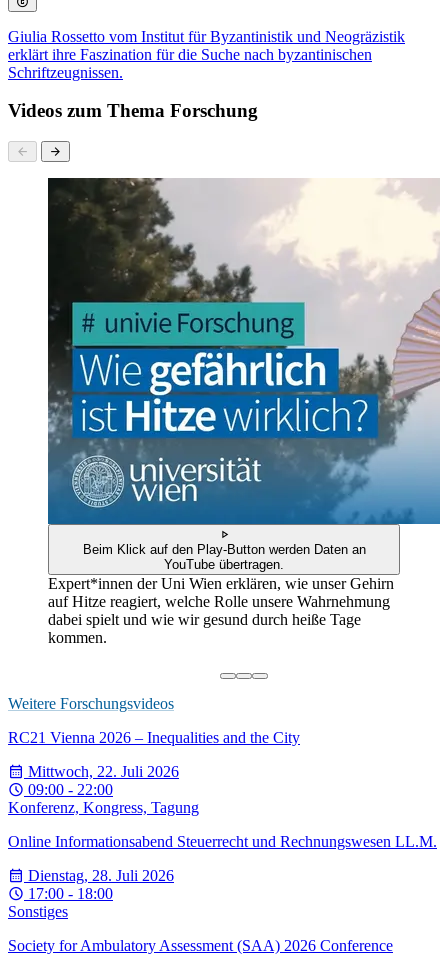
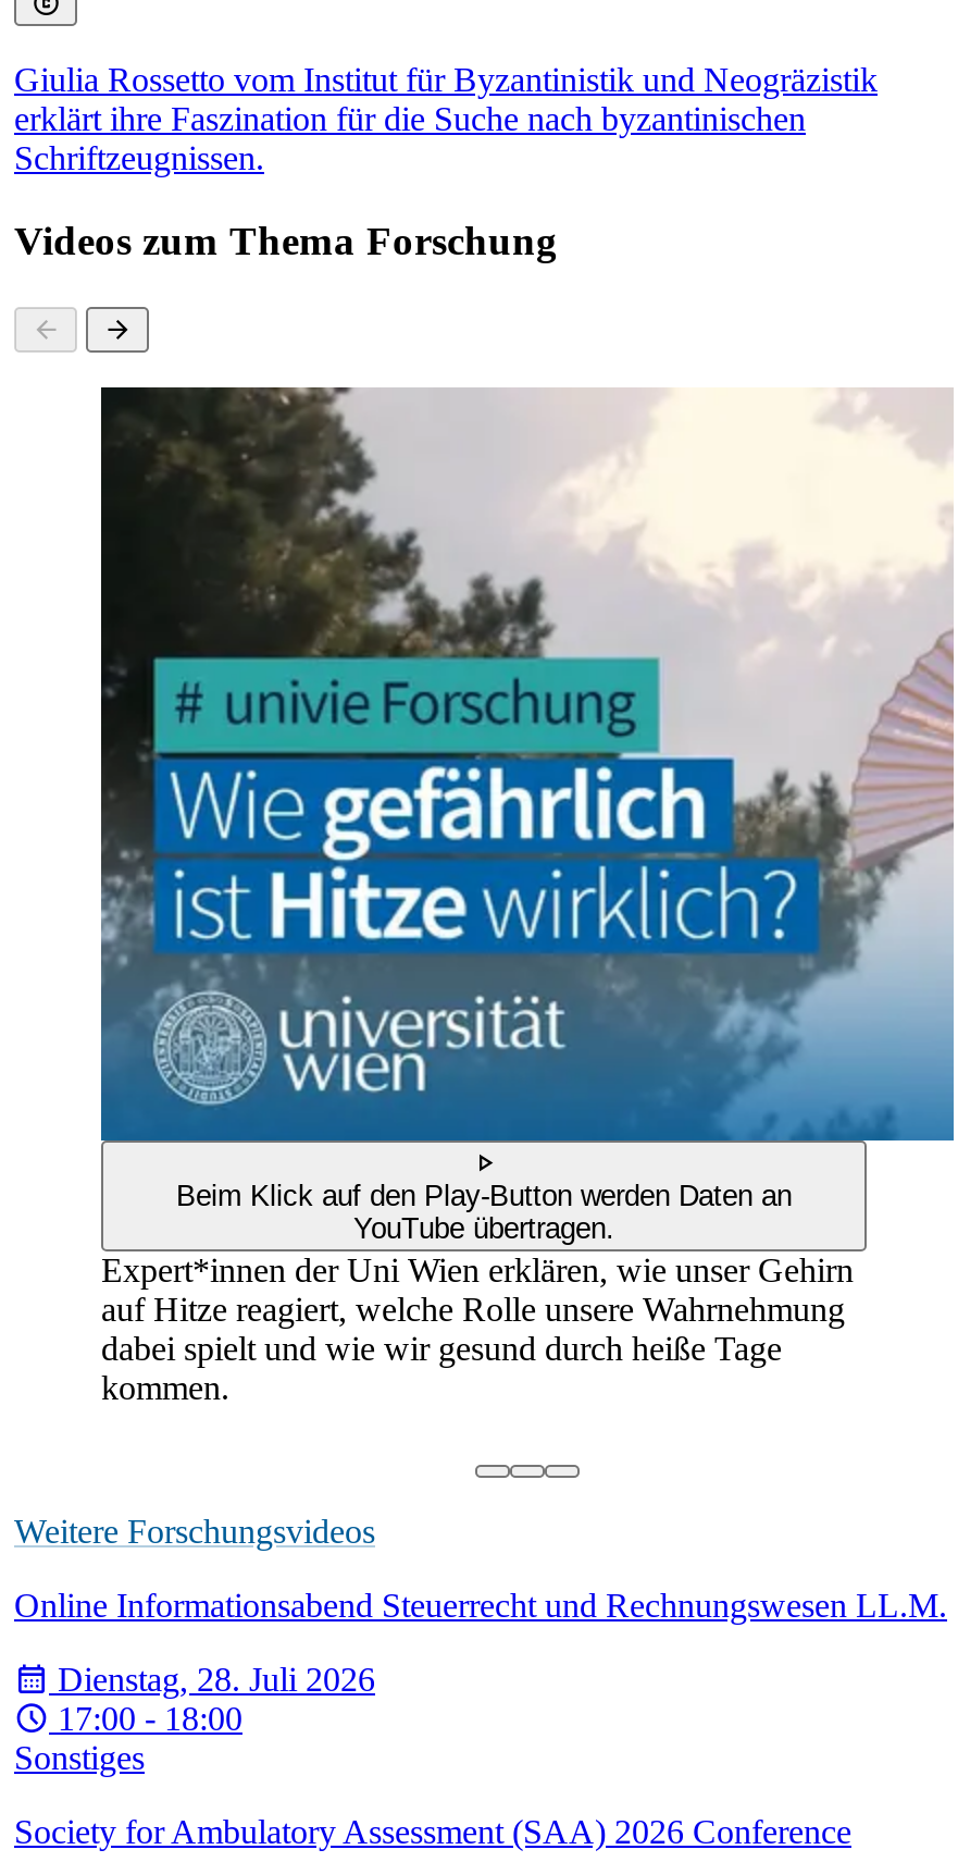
- RC21 Vienna 2026 – Inequalities and the City
- Mittwoch, 22. Juli 2026
- 09:00 - 22:00
- Konferenz, Kongress, Tagung
